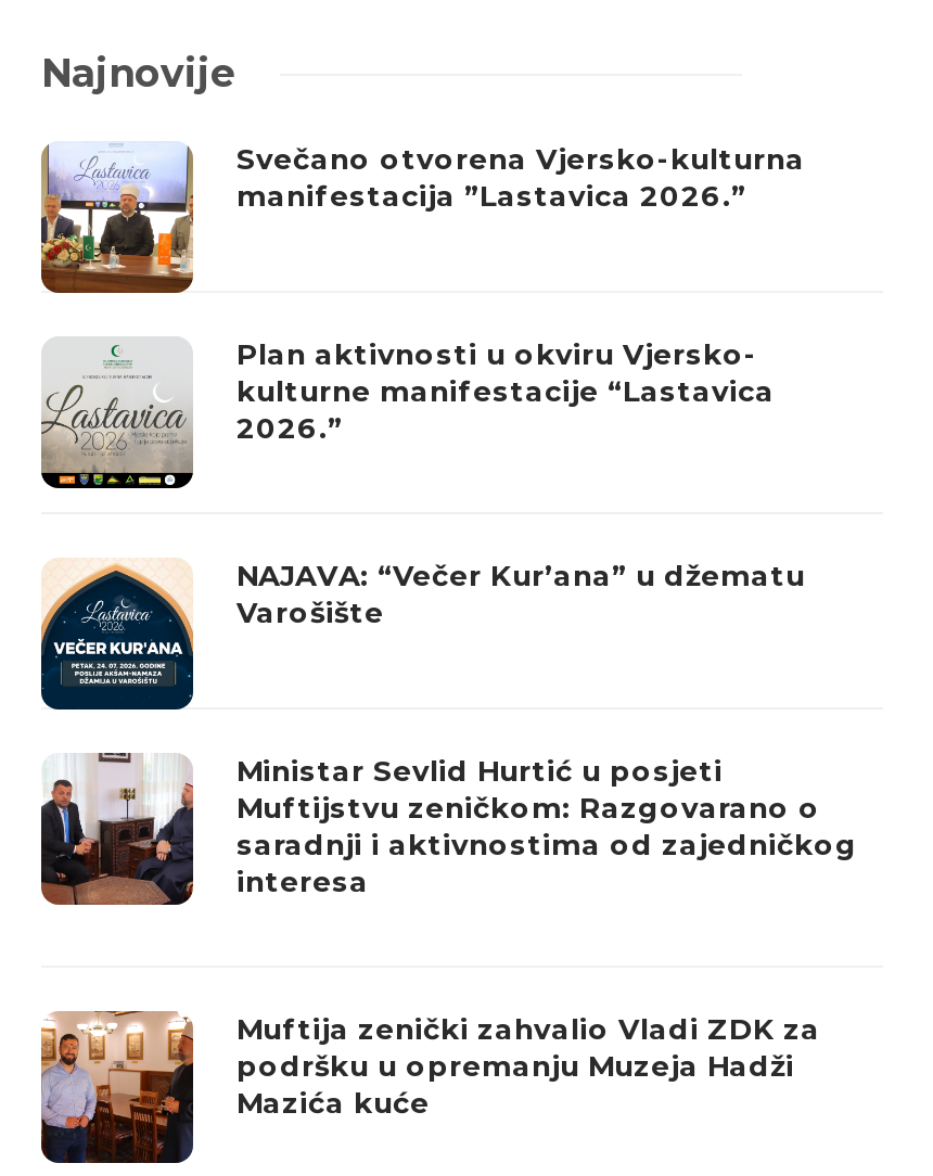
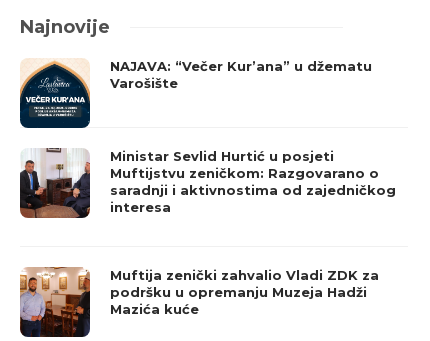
- [image]
- Svečano otvorena Vjersko-kulturna
- manifestacija ”Lastavica 2026.”

- [image]
- Plan aktivnosti u okviru Vjersko-
- kulturne manifestacije “Lastavica
- 2026.”
